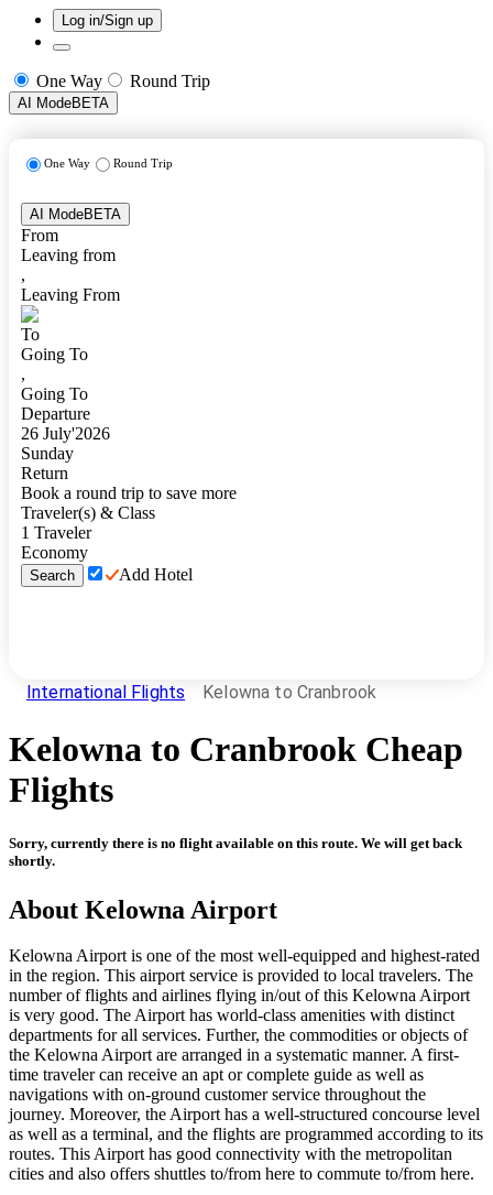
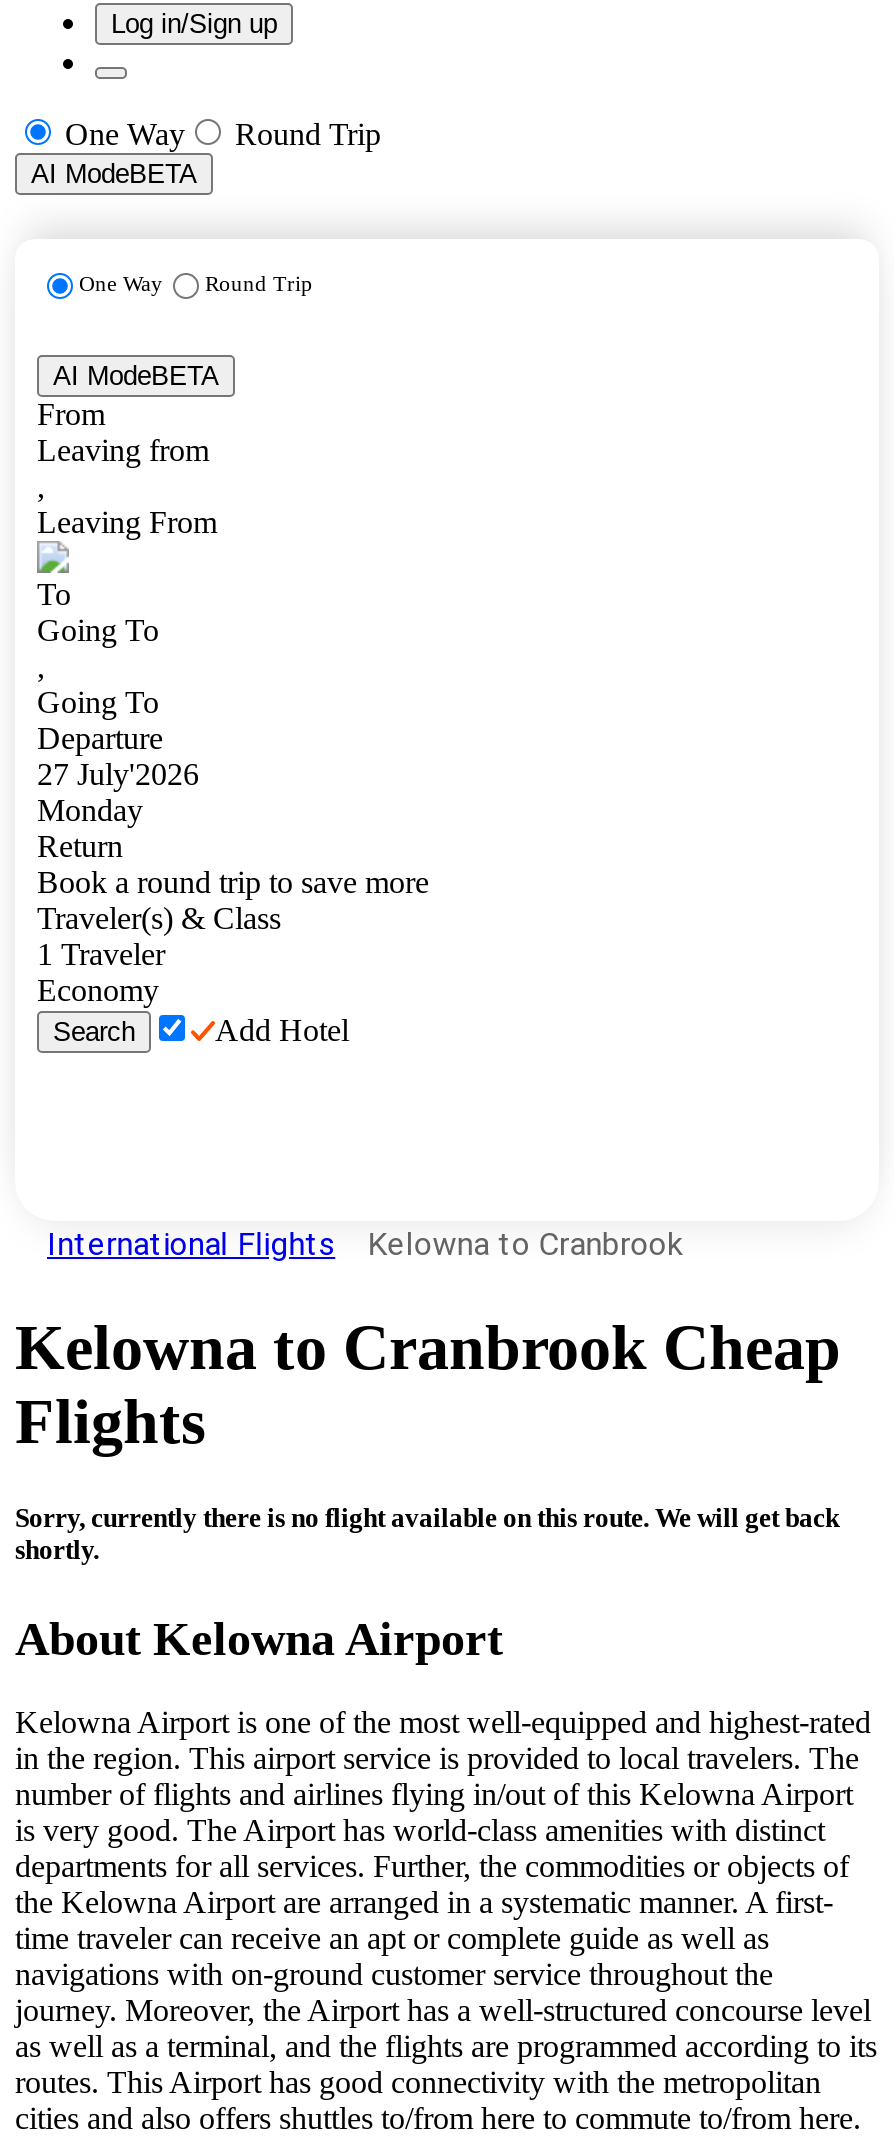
- 26 July'2026
- Sunday
+ 27 July'2026
+ Monday
